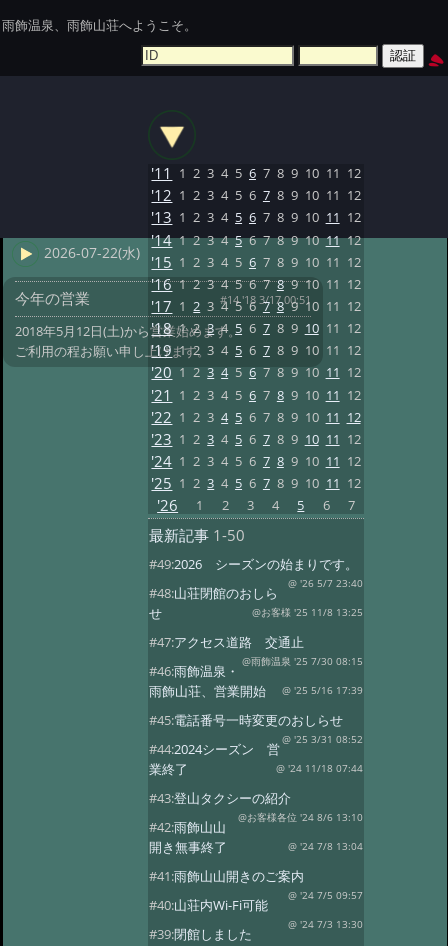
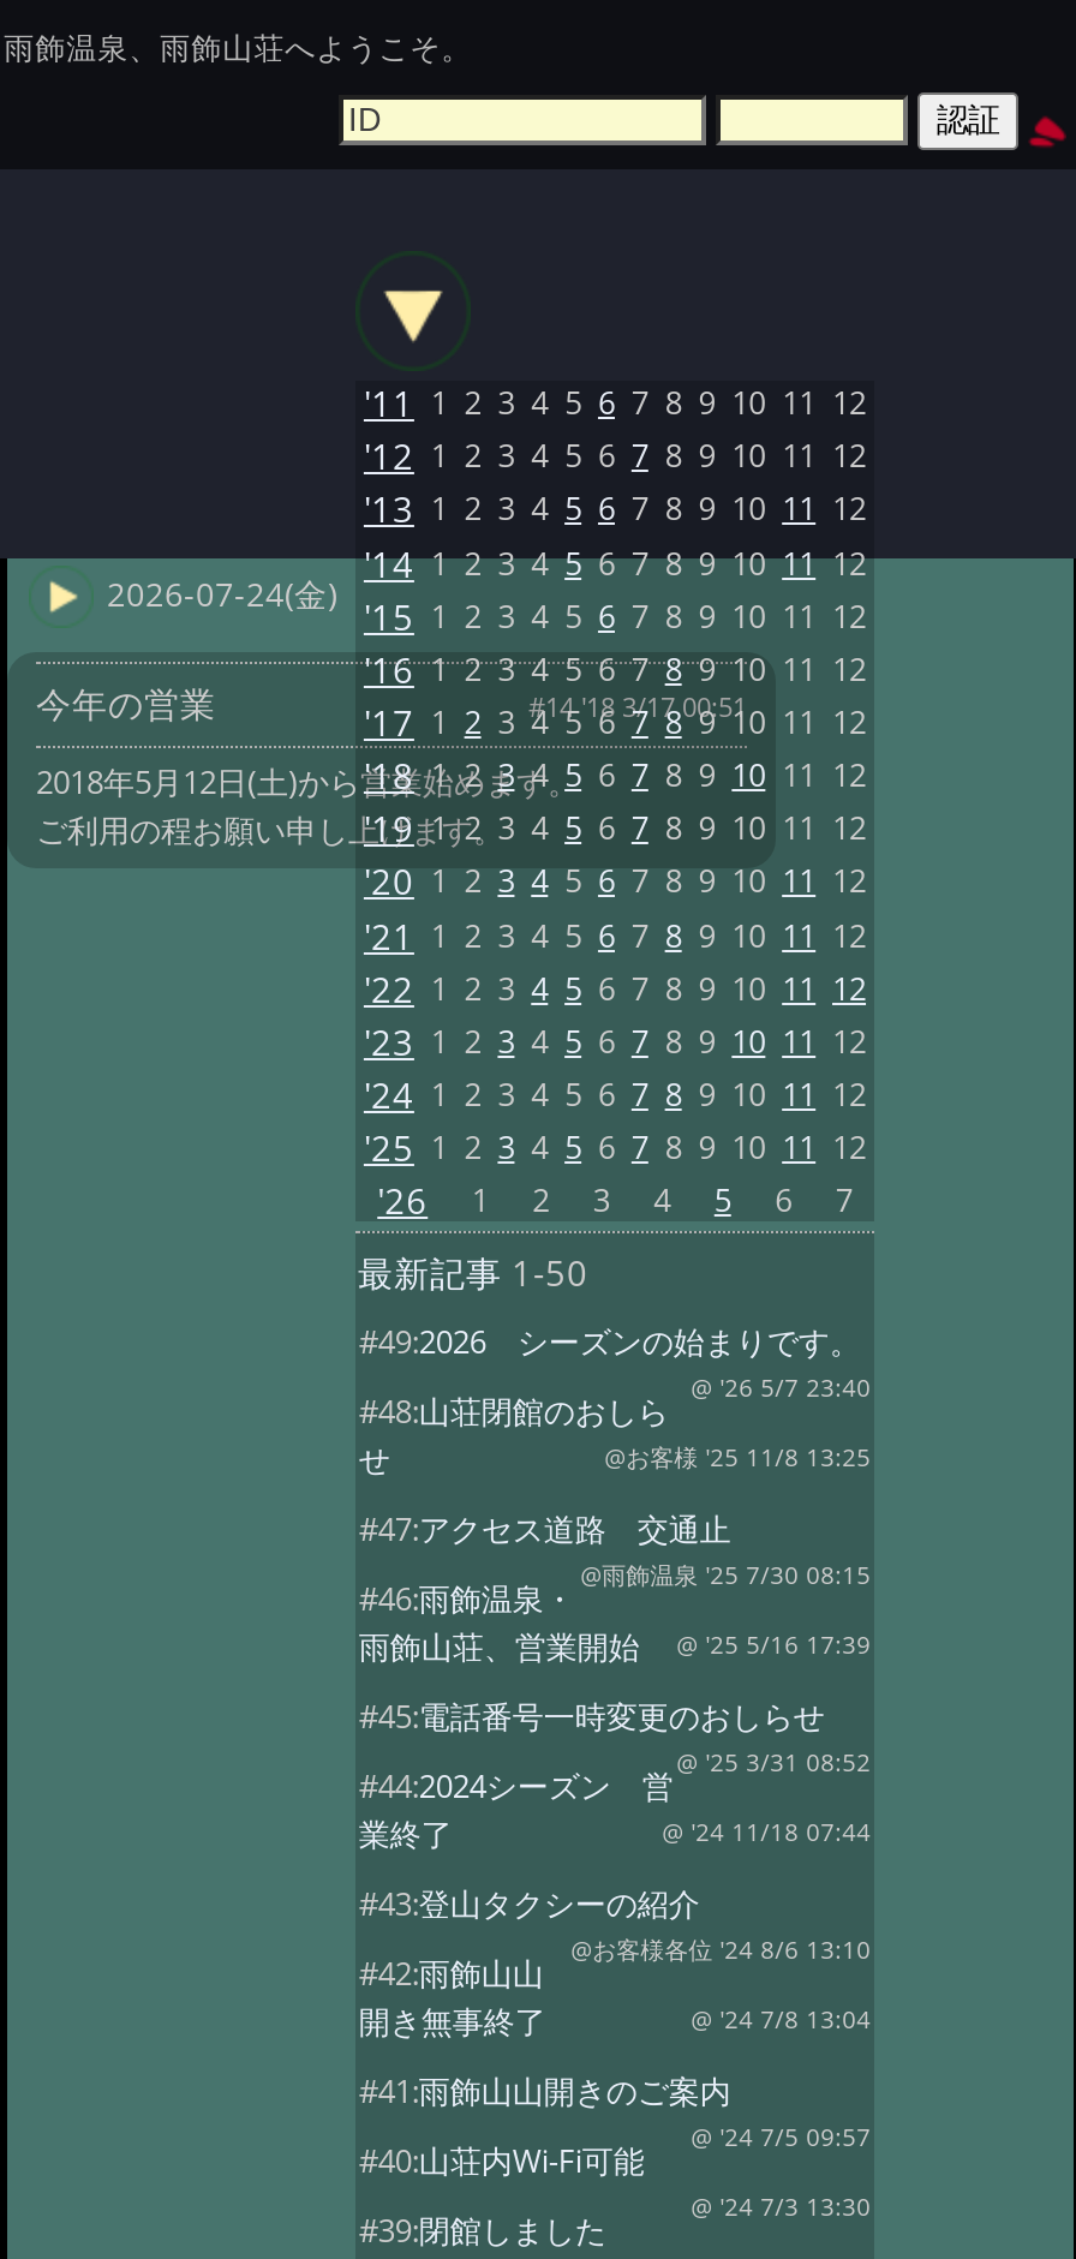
- 2026-07-22(水) '15 1 2 3 4 5 6 7 8 9 10 11 12
+ 2026-07-24(金) '15 1 2 3 4 5 6 7 8 9 10 11 12
